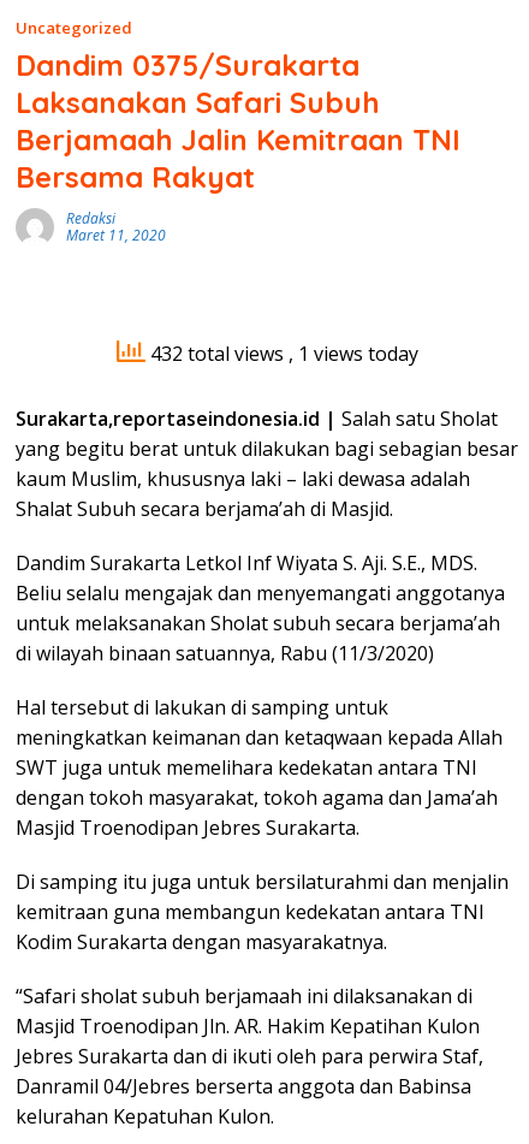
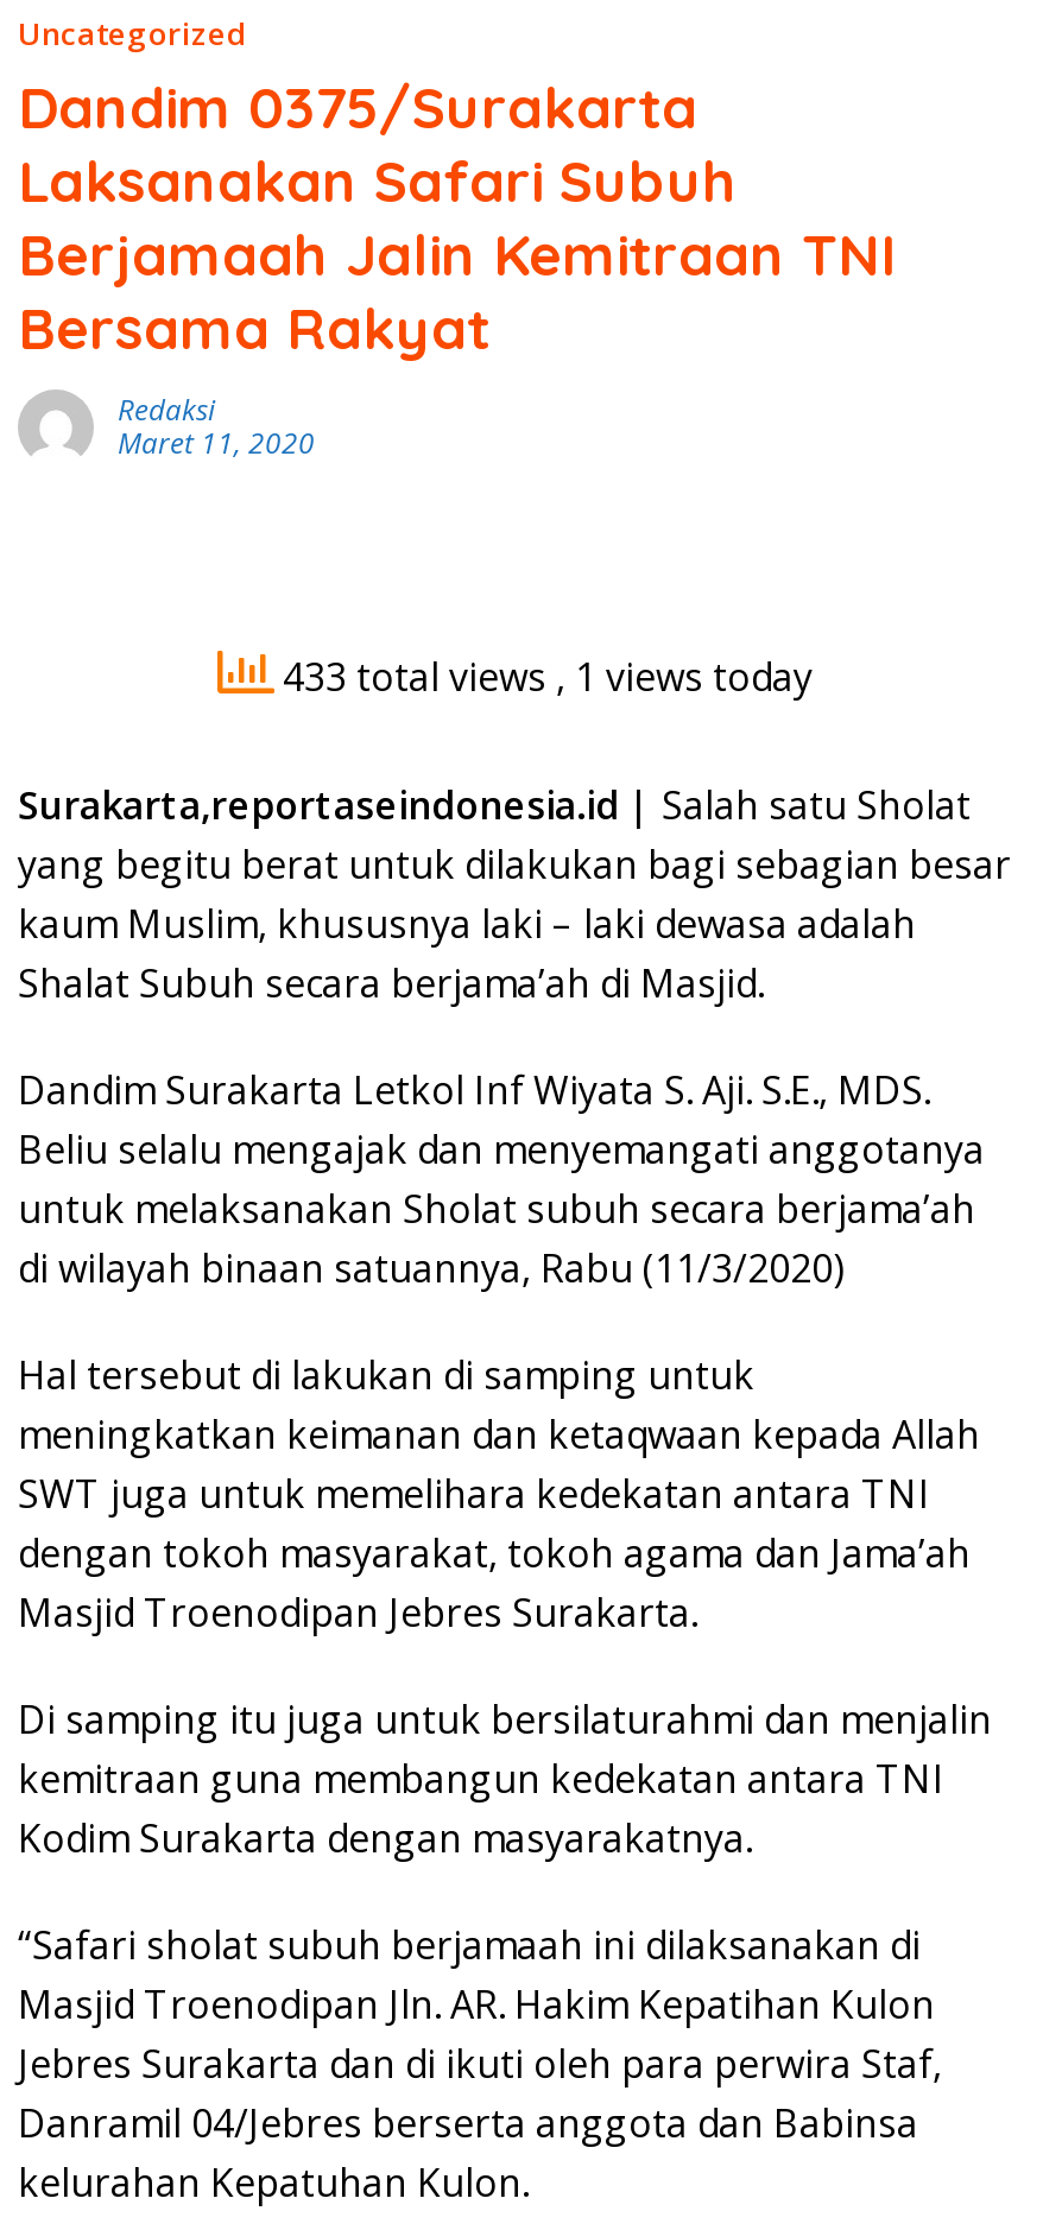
- 432 total views, 1 views today
+ 433 total views, 1 views today
